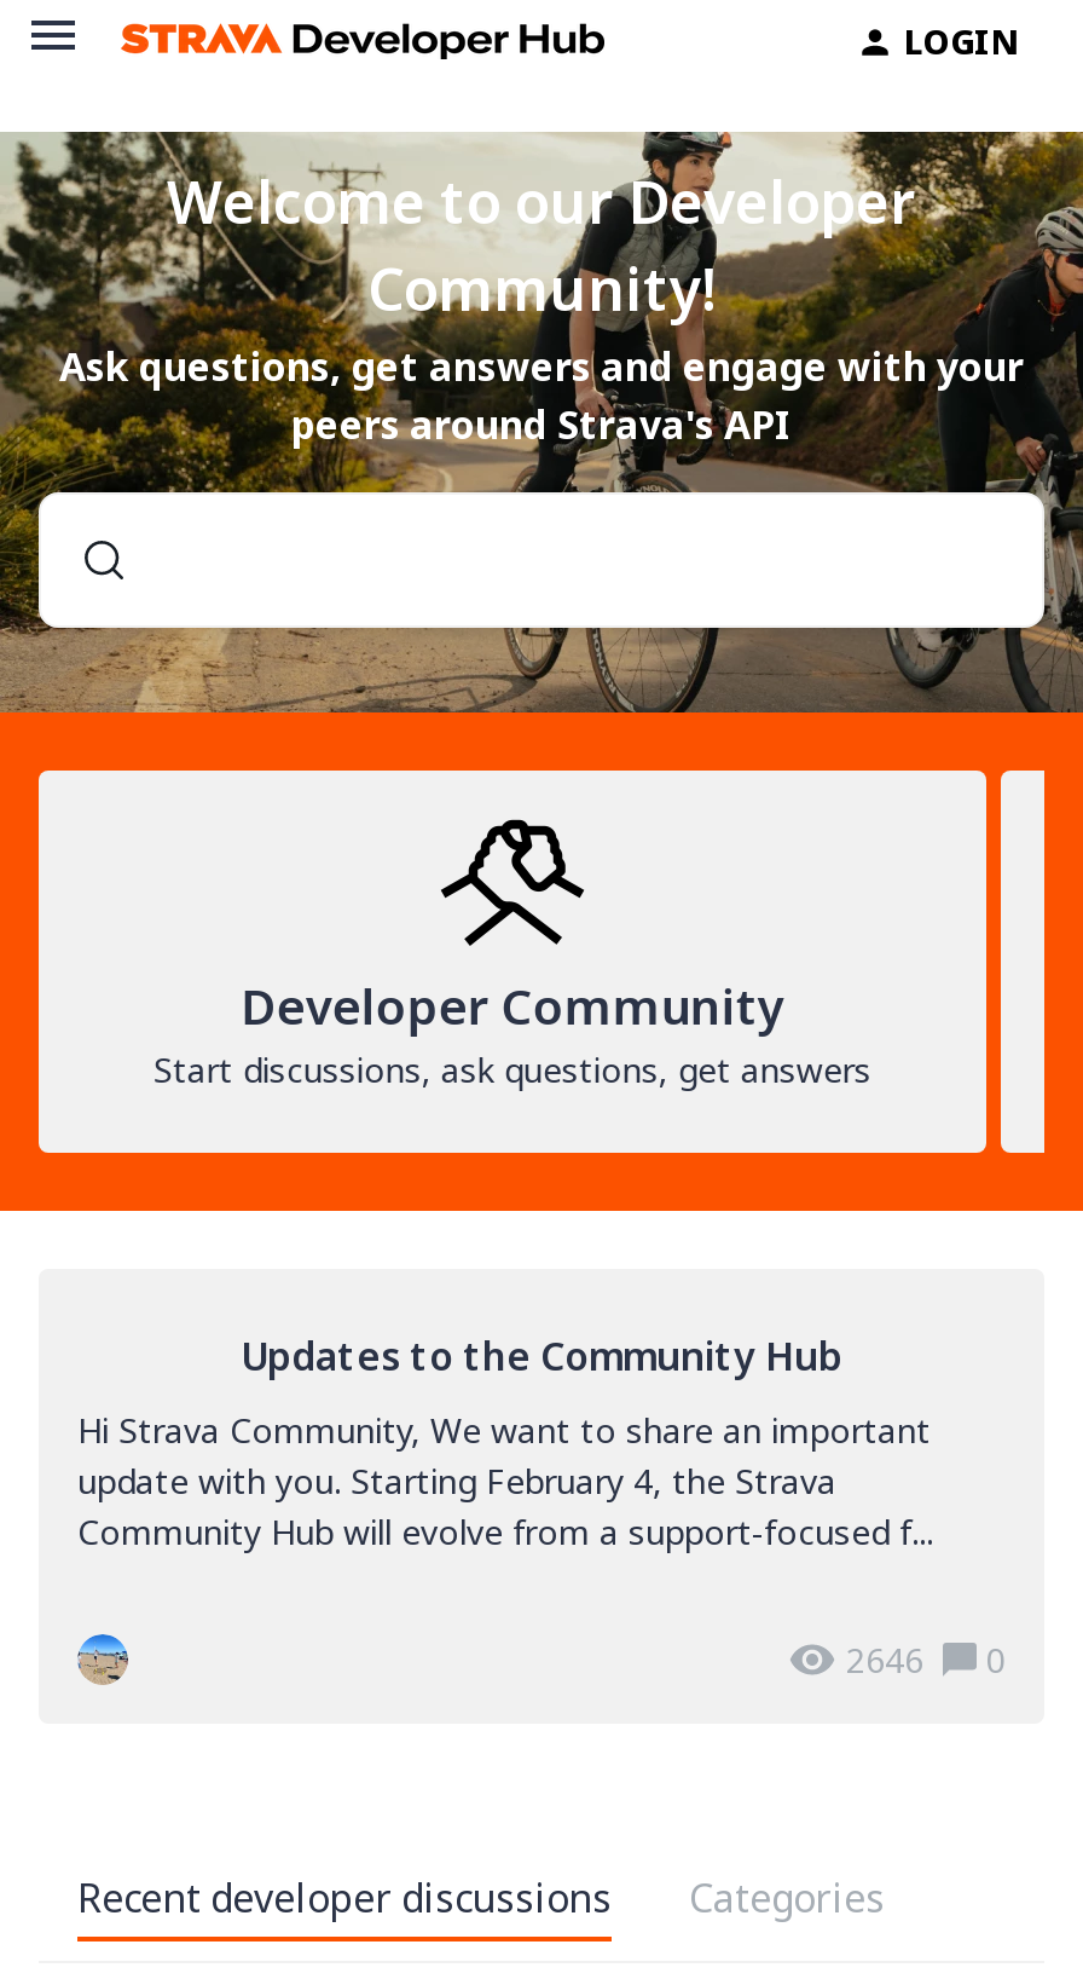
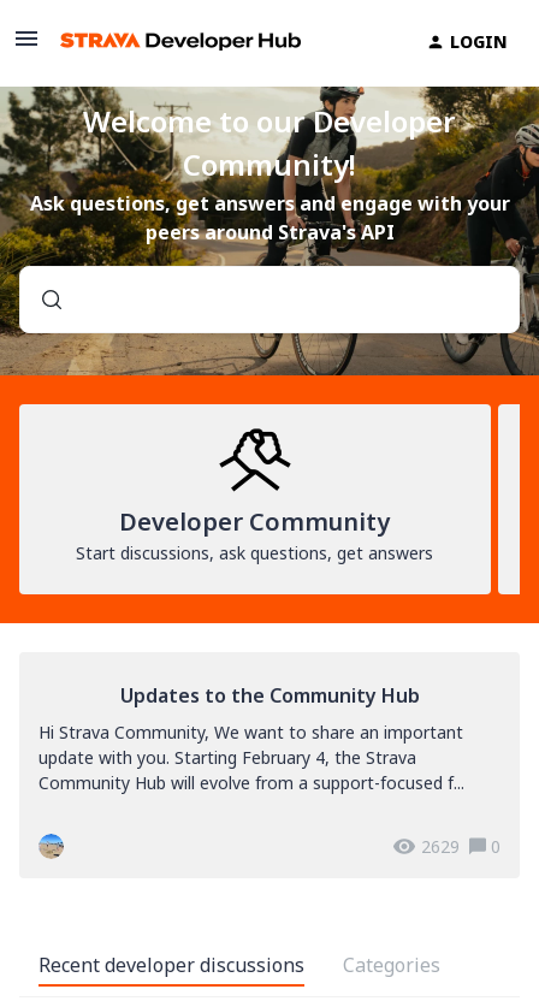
- 2646 0
+ 2629 0
